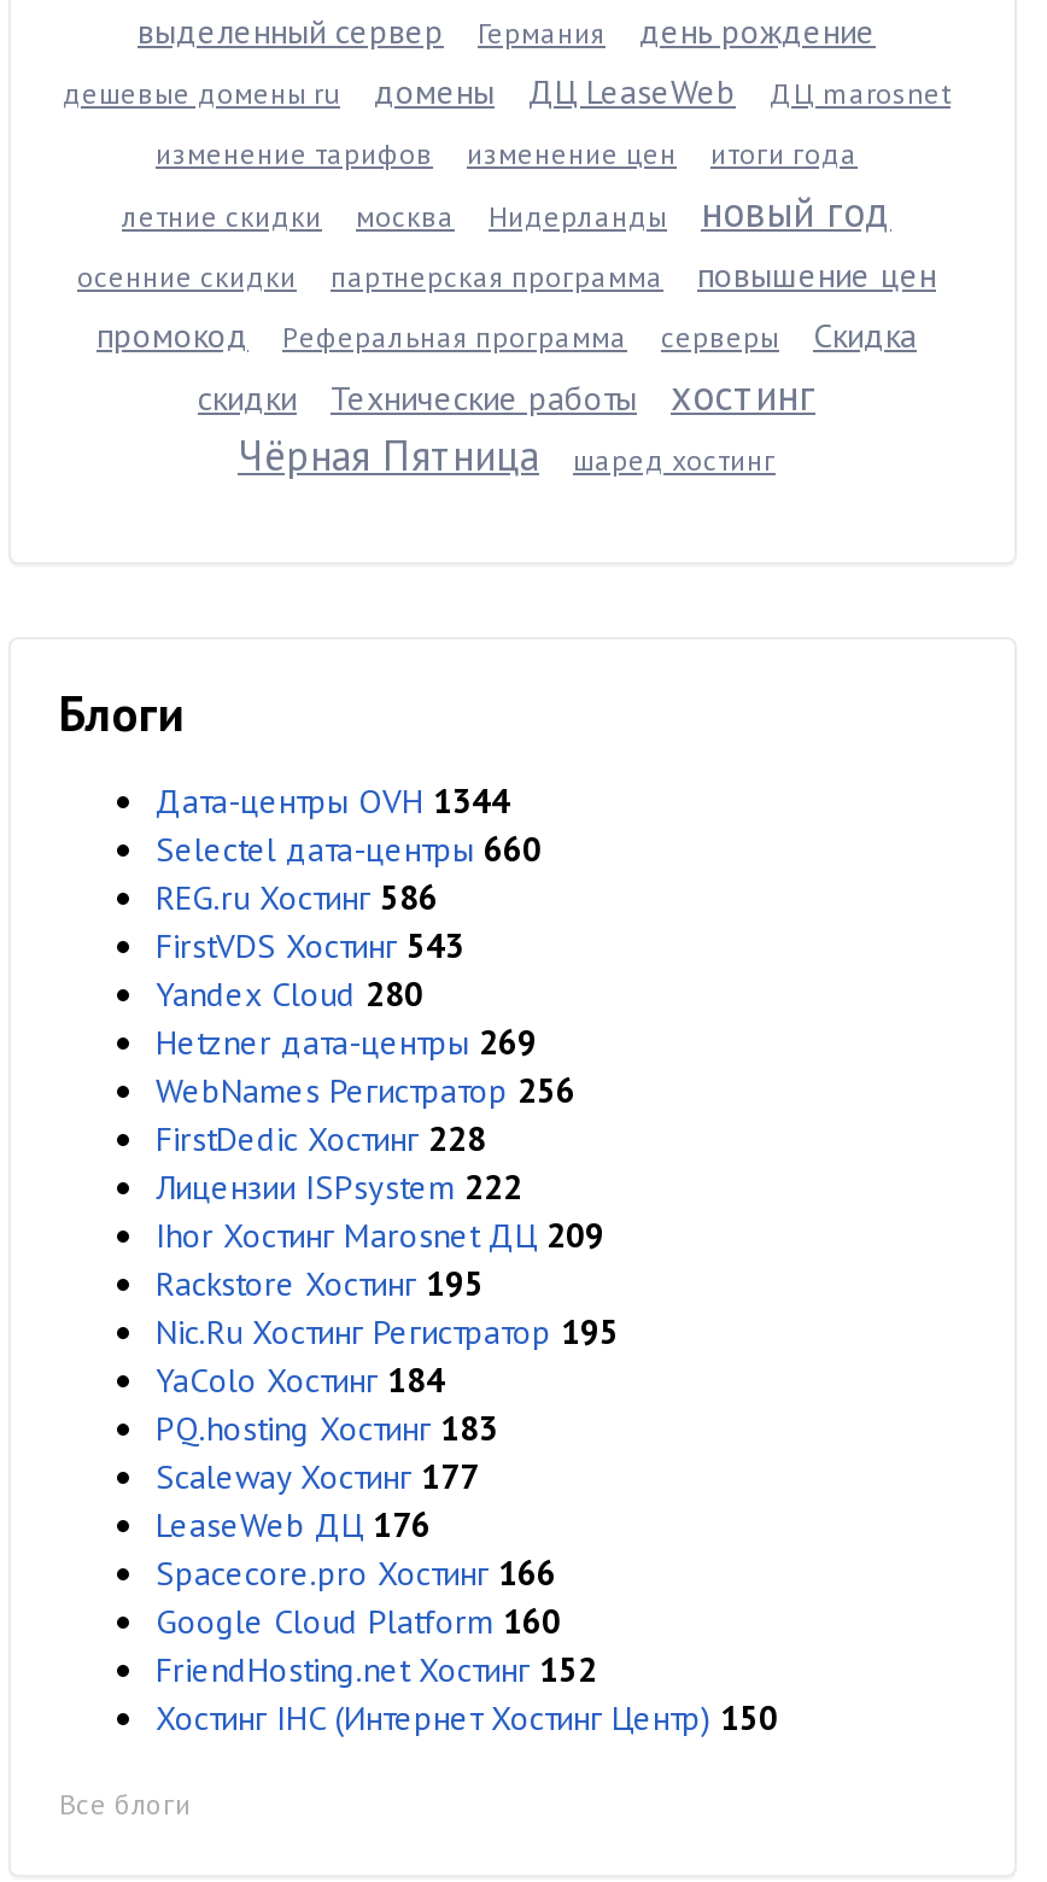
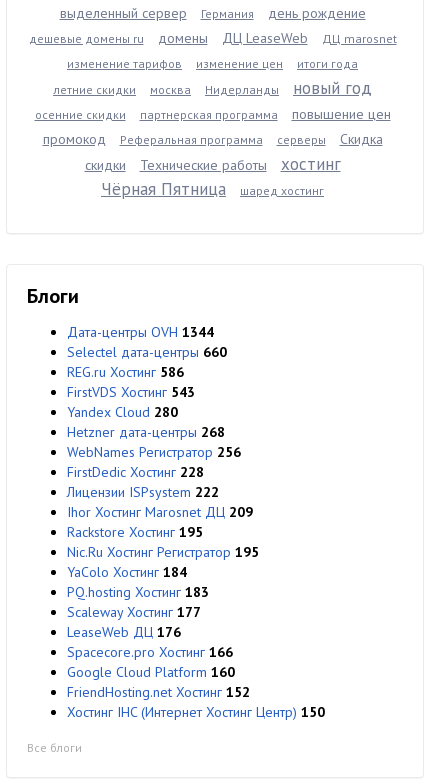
- Hetzner дата-центры 269
+ Hetzner дата-центры 268
